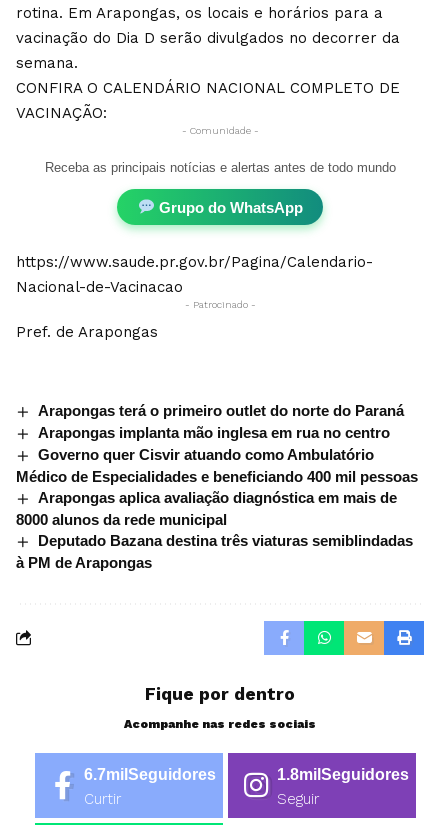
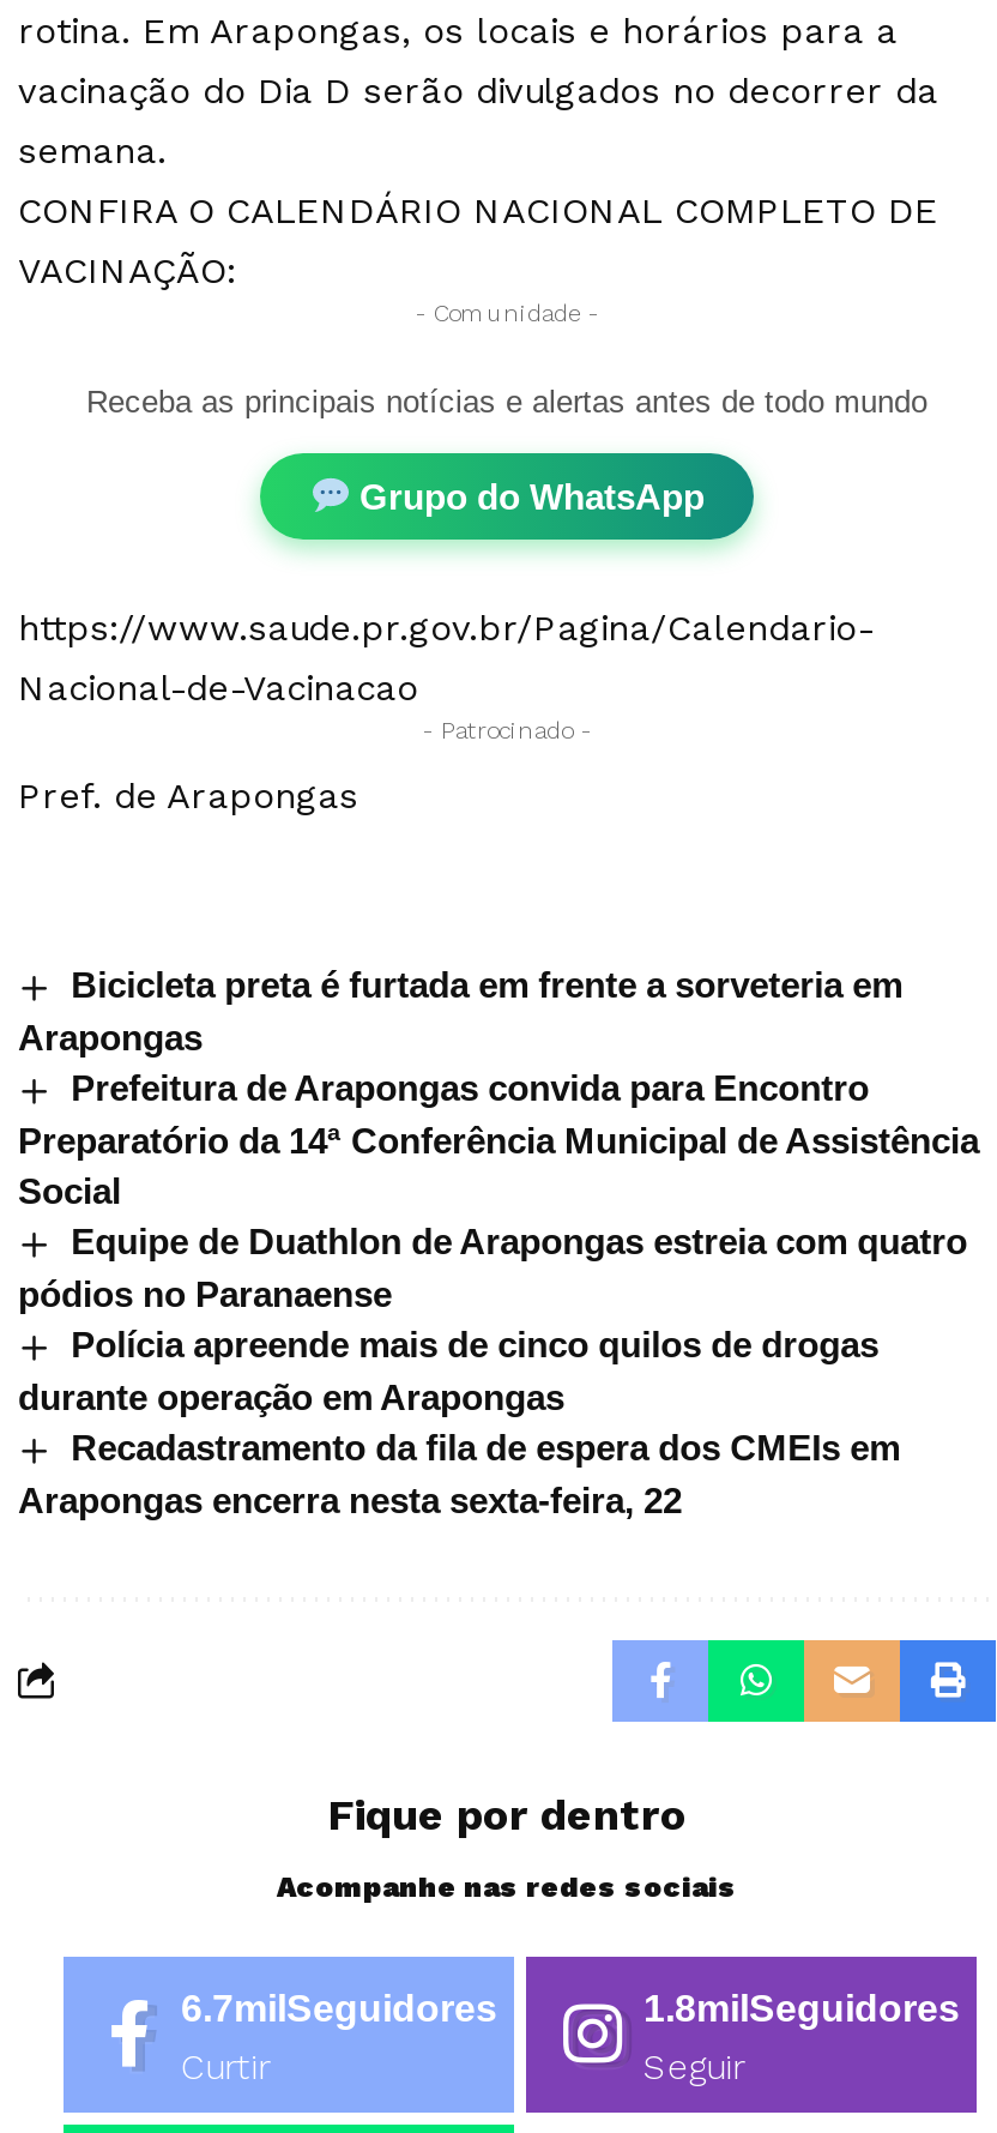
- Arapongas terá o primeiro outlet do norte do Paraná
- Arapongas implanta mão inglesa em rua no centro
- Governo quer Cisvir atuando como Ambulatório
- Médico de Especialidades e beneficiando 400 mil pessoas
- Arapongas aplica avaliação diagnóstica em mais de
- 8000 alunos da rede municipal
- Deputado Bazana destina três viaturas semiblindadas
- à PM de Arapongas
+ Bicicleta preta é furtada em frente a sorveteria em
+ Arapongas
+ Prefeitura de Arapongas convida para Encontro
+ Preparatório da 14ª Conferência Municipal de Assistência
+ Social
+ Equipe de Duathlon de Arapongas estreia com quatro
+ pódios no Paranaense
+ Polícia apreende mais de cinco quilos de drogas
+ durante operação em Arapongas
+ Recadastramento da fila de espera dos CMEIs em
+ Arapongas encerra nesta sexta-feira, 22
